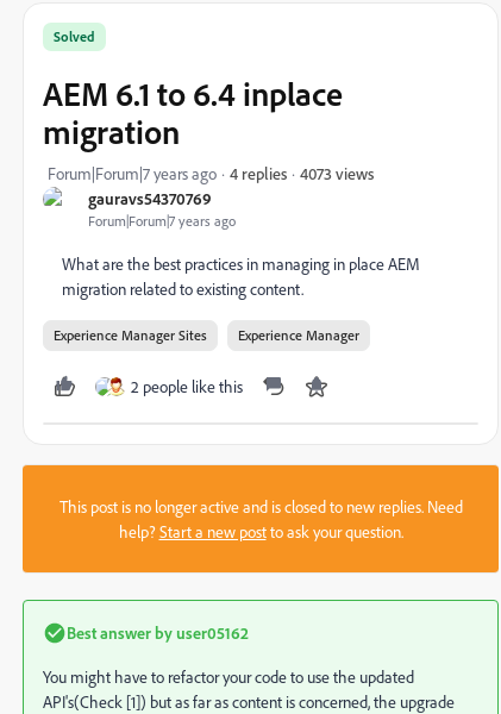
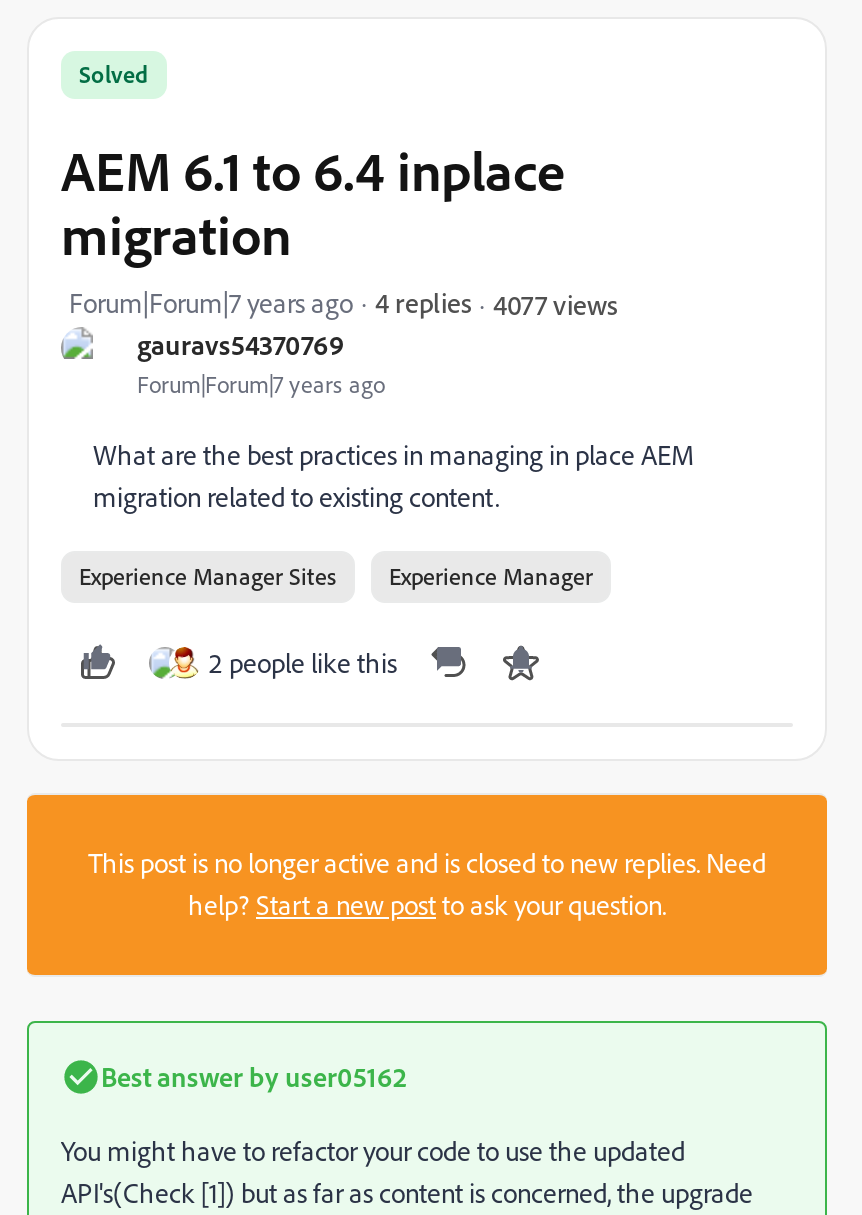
- 4073 views
+ 4077 views
